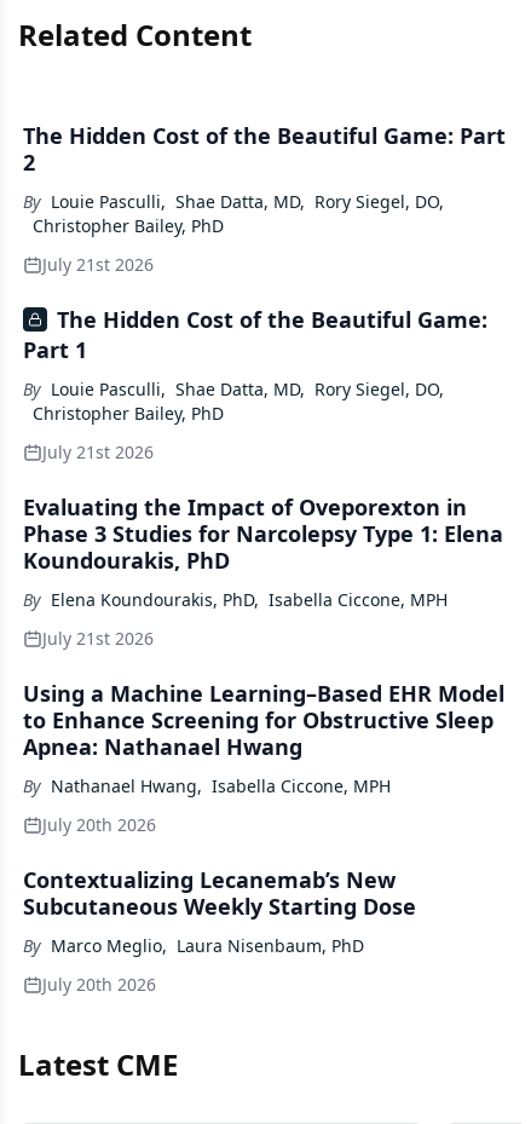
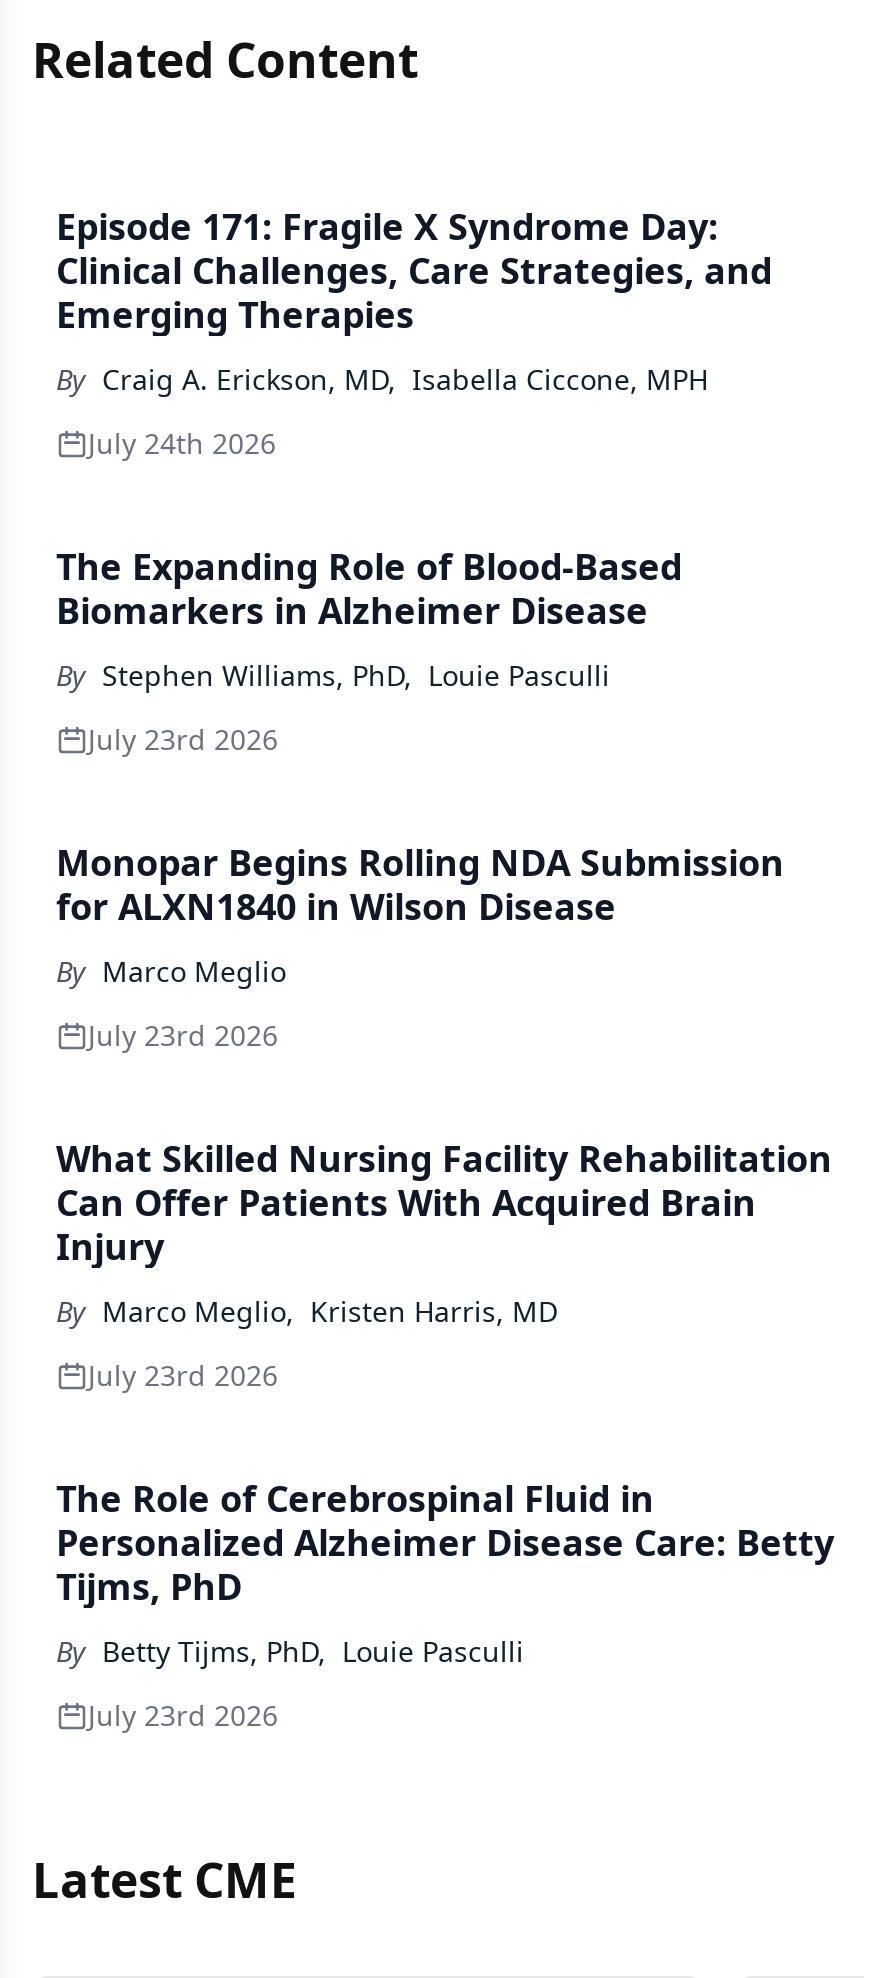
- The Hidden Cost of the Beautiful Game: Part
- 2
+ Episode 171: Fragile X Syndrome Day:
+ Clinical Challenges, Care Strategies, and
+ Emerging Therapies

- By Louie Pasculli, Shae Datta, MD, Rory Siegel, DO,
- Christopher Bailey, PhD
+ By Craig A. Erickson, MD, Isabella Ciccone, MPH

- July 21st 2026
+ July 24th 2026

- The Hidden Cost of the Beautiful Game:
- Part 1
+ The Expanding Role of Blood-Based
+ Biomarkers in Alzheimer Disease

- By Louie Pasculli, Shae Datta, MD, Rory Siegel, DO,
- Christopher Bailey, PhD
+ By Stephen Williams, PhD, Louie Pasculli

- July 21st 2026
+ July 23rd 2026

- Evaluating the Impact of Oveporexton in
- Phase 3 Studies for Narcolepsy Type 1: Elena
- Koundourakis, PhD
+ Monopar Begins Rolling NDA Submission
+ for ALXN1840 in Wilson Disease

- By Elena Koundourakis, PhD, Isabella Ciccone, MPH
+ By Marco Meglio

- July 21st 2026
+ July 23rd 2026

- Using a Machine Learning–Based EHR Model
- to Enhance Screening for Obstructive Sleep
- Apnea: Nathanael Hwang
+ What Skilled Nursing Facility Rehabilitation
+ Can Offer Patients With Acquired Brain
+ Injury

- By Nathanael Hwang, Isabella Ciccone, MPH
+ By Marco Meglio, Kristen Harris, MD

- July 20th 2026
+ July 23rd 2026

- Contextualizing Lecanemab’s New
- Subcutaneous Weekly Starting Dose
+ The Role of Cerebrospinal Fluid in
+ Personalized Alzheimer Disease Care: Betty
+ Tijms, PhD

- By Marco Meglio, Laura Nisenbaum, PhD
+ By Betty Tijms, PhD, Louie Pasculli

- July 20th 2026
+ July 23rd 2026
